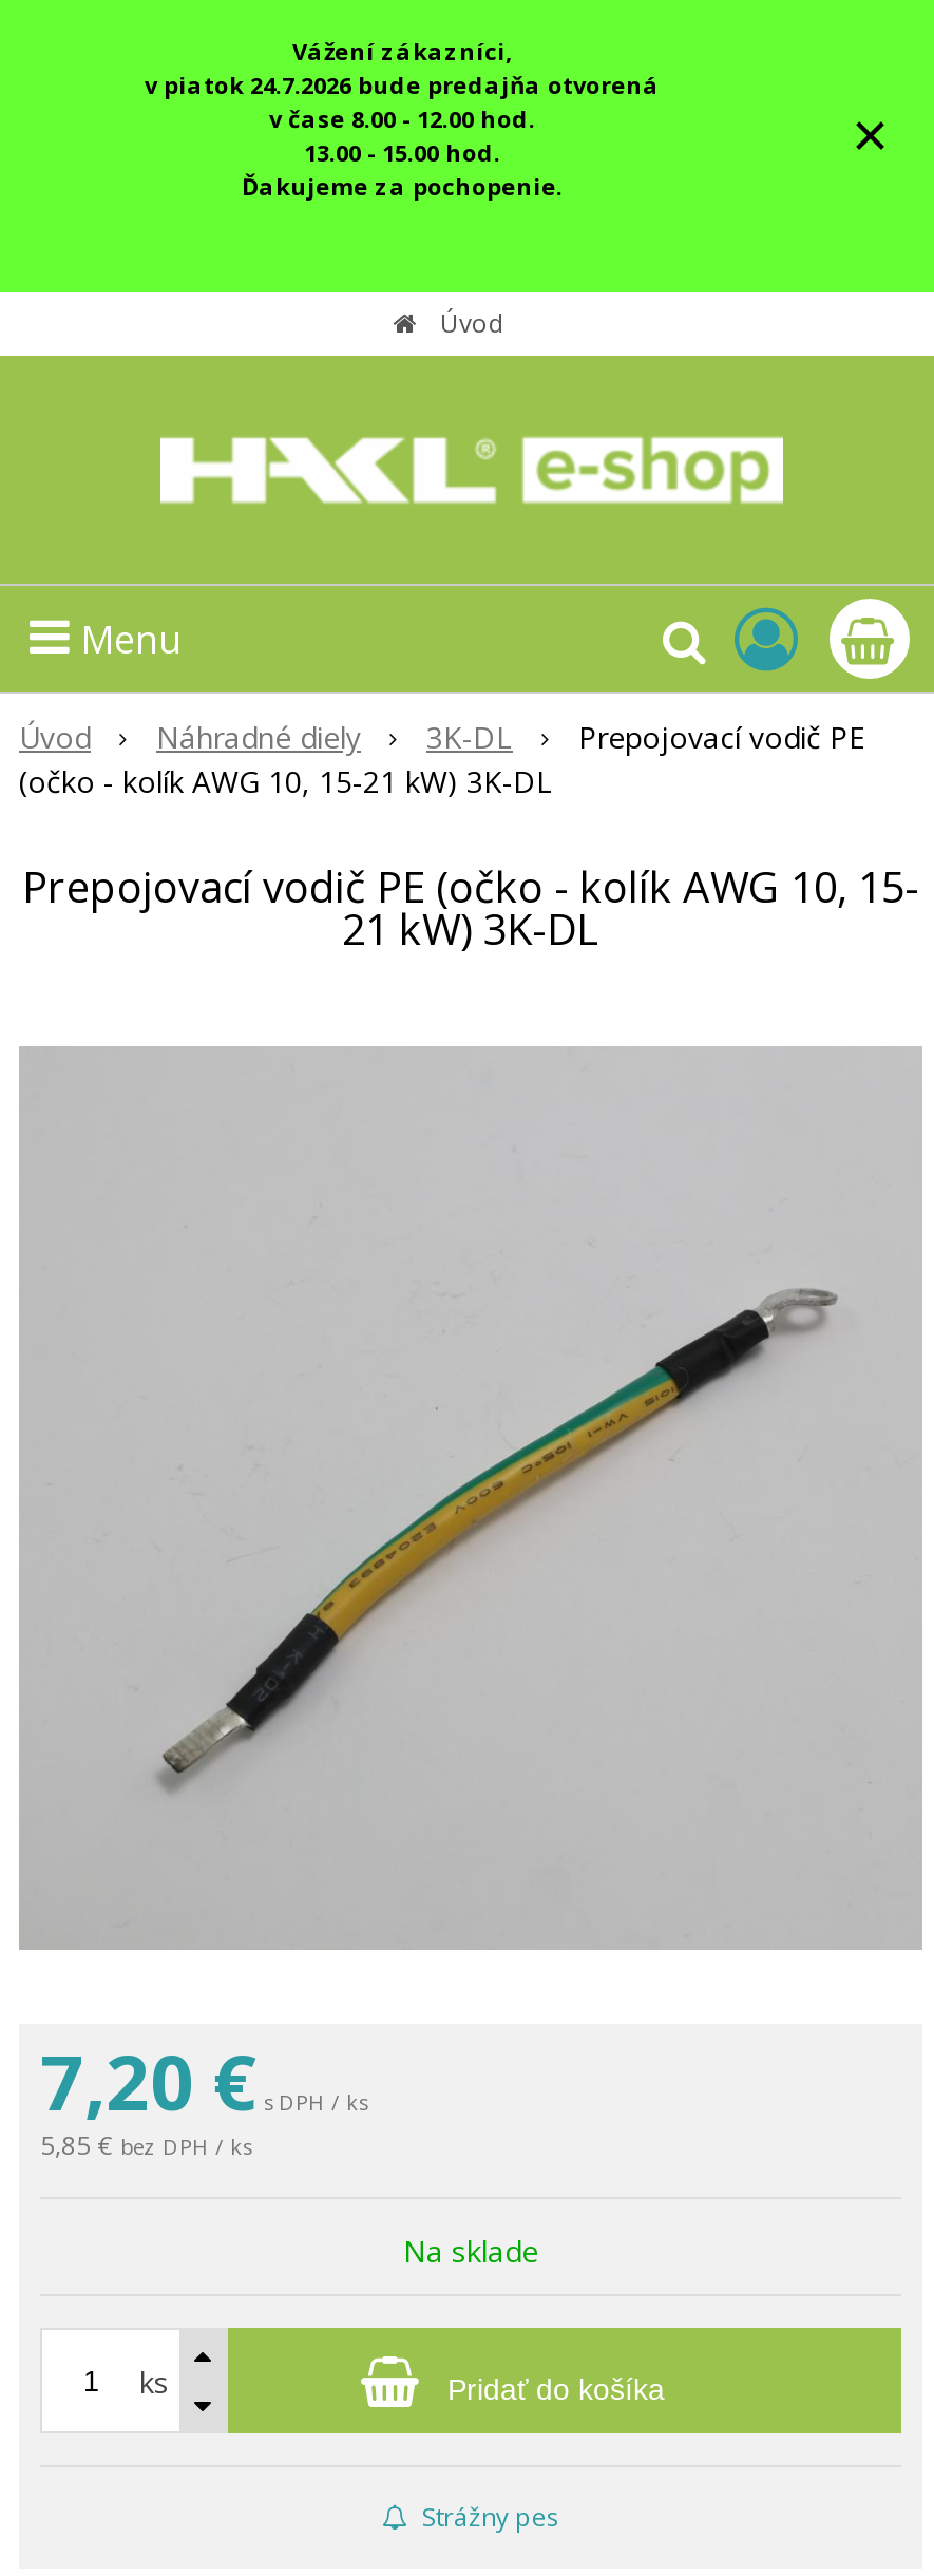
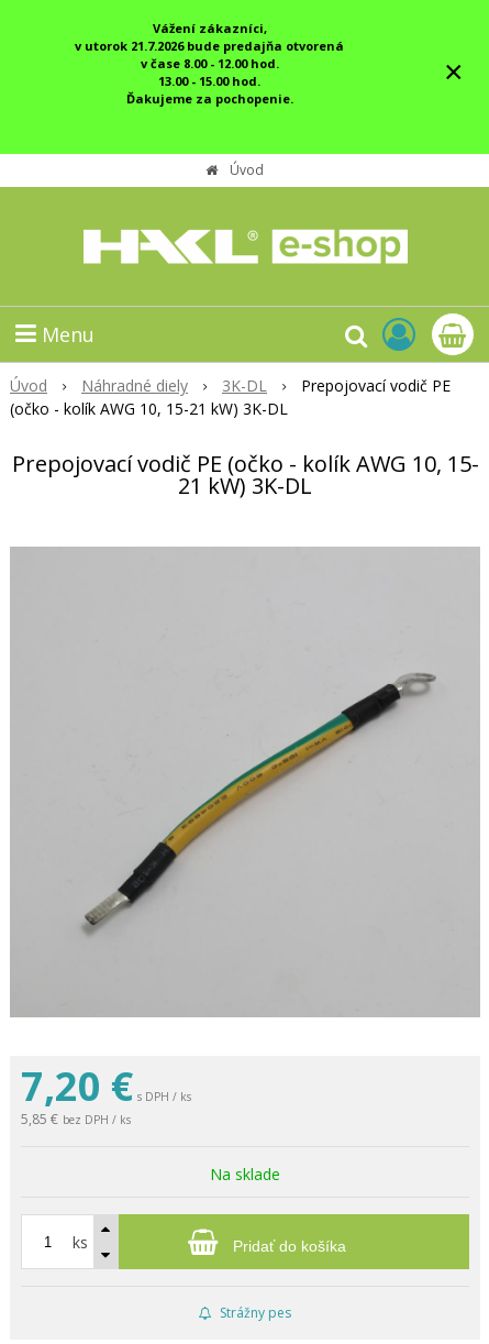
- v piatok 24.7.2026 bude predajňa otvorená
+ v utorok 21.7.2026 bude predajňa otvorená
